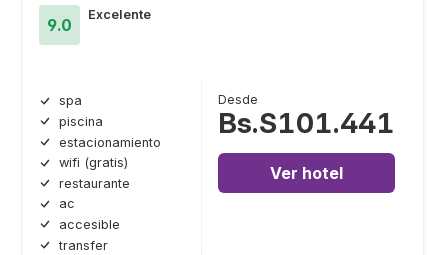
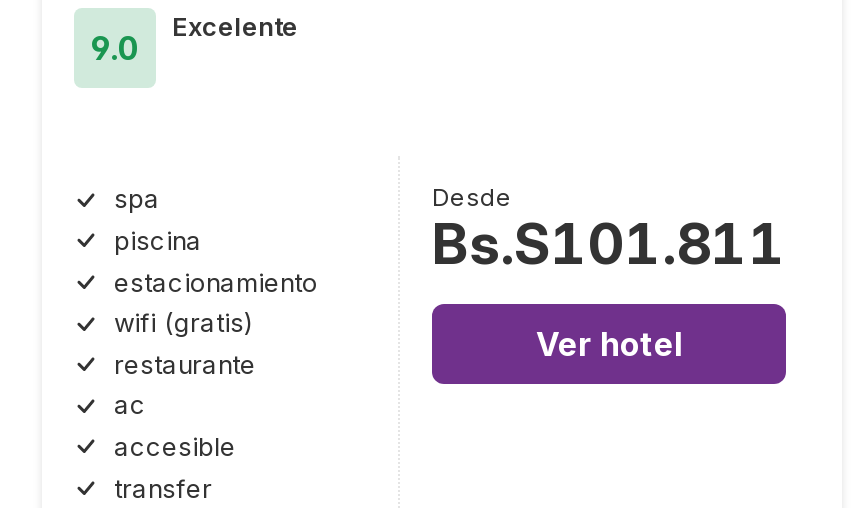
- Bs.S101.441
+ Bs.S101.811
